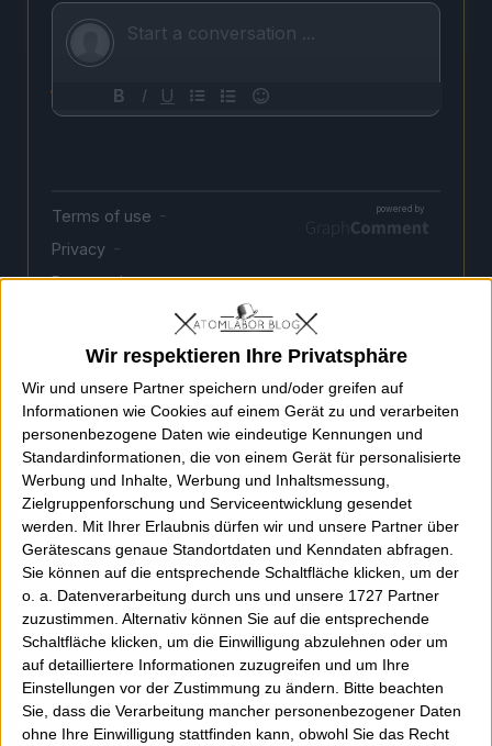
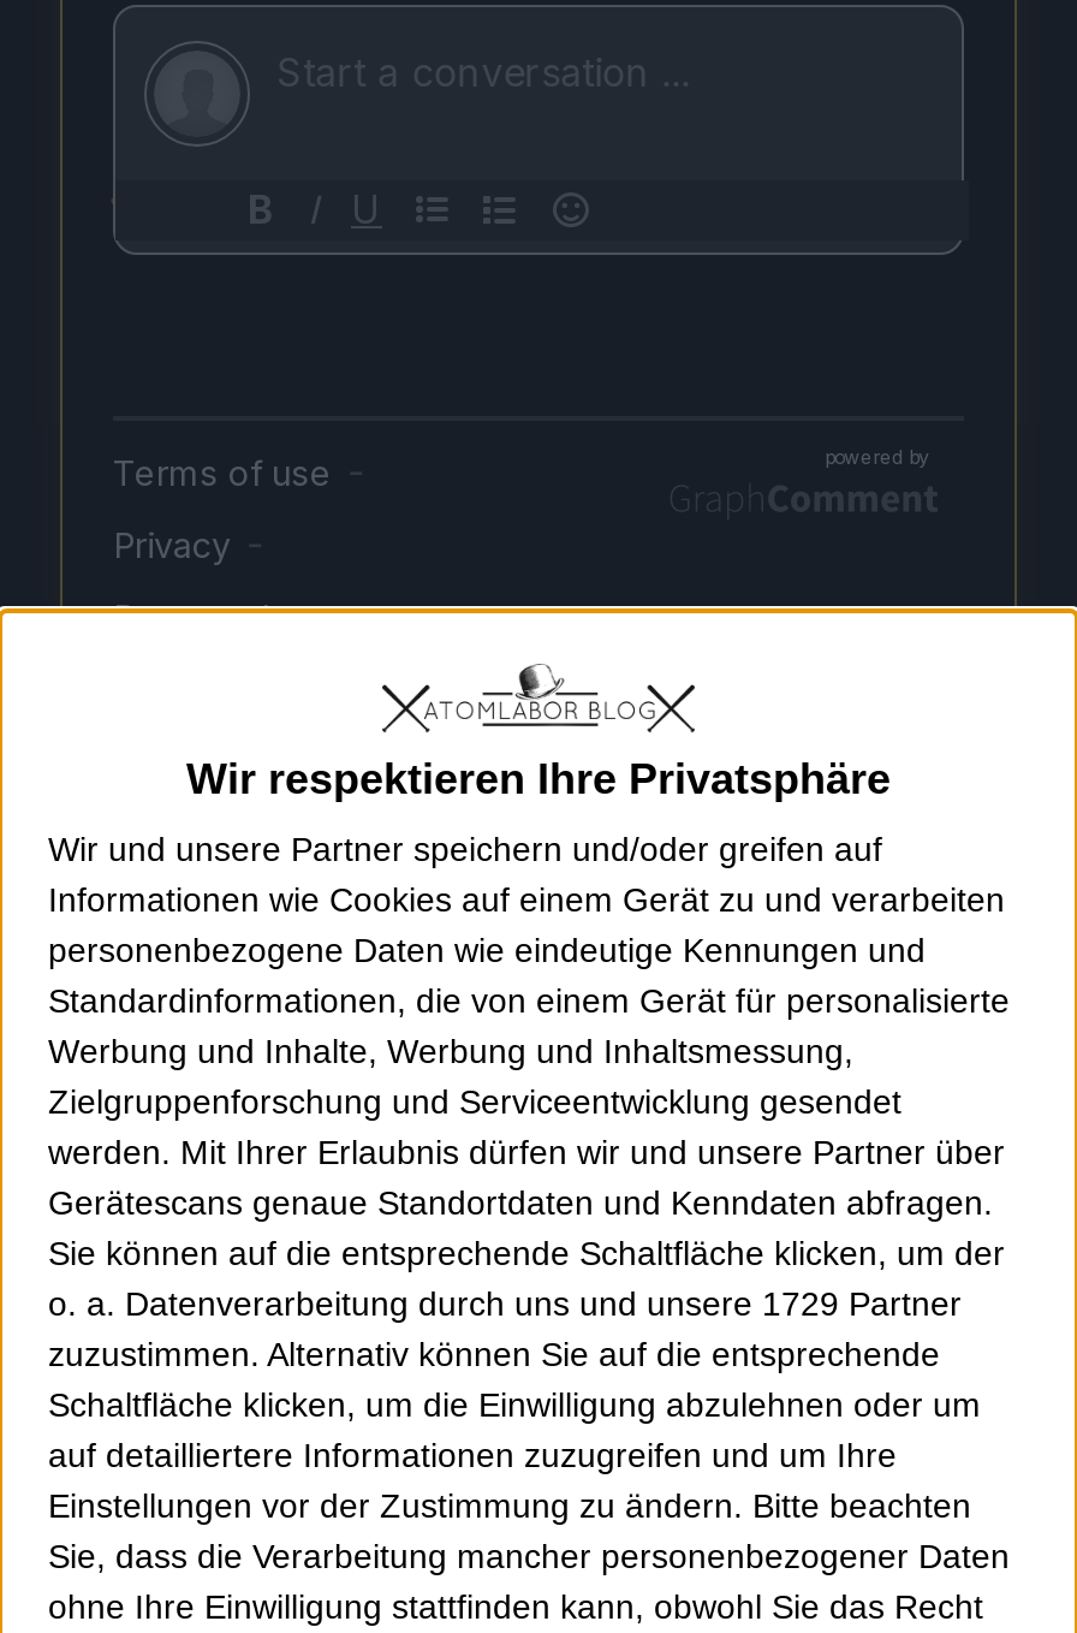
- o. a. Datenverarbeitung durch uns und unsere 1727 Partner
+ o. a. Datenverarbeitung durch uns und unsere 1729 Partner
